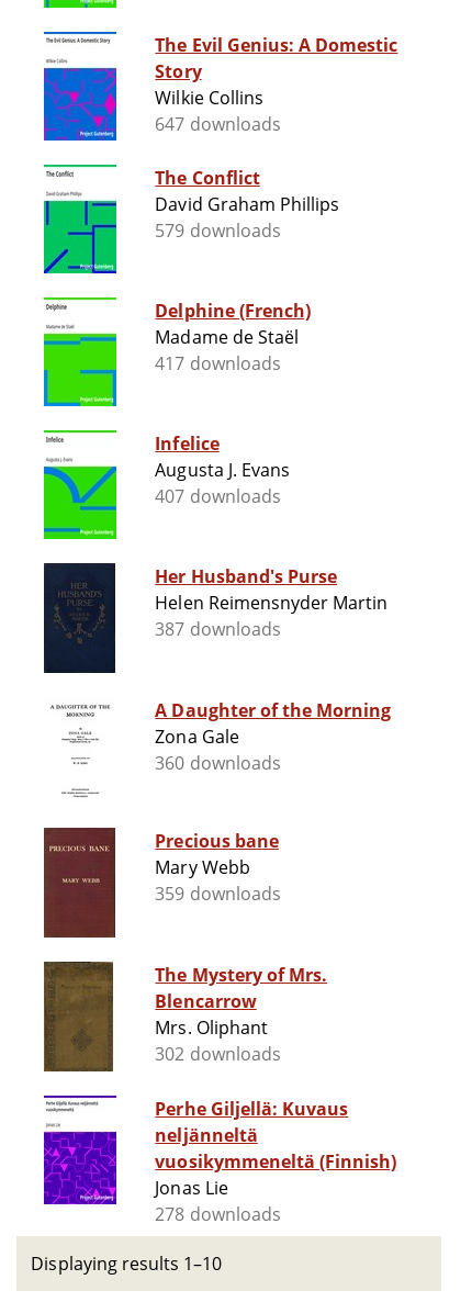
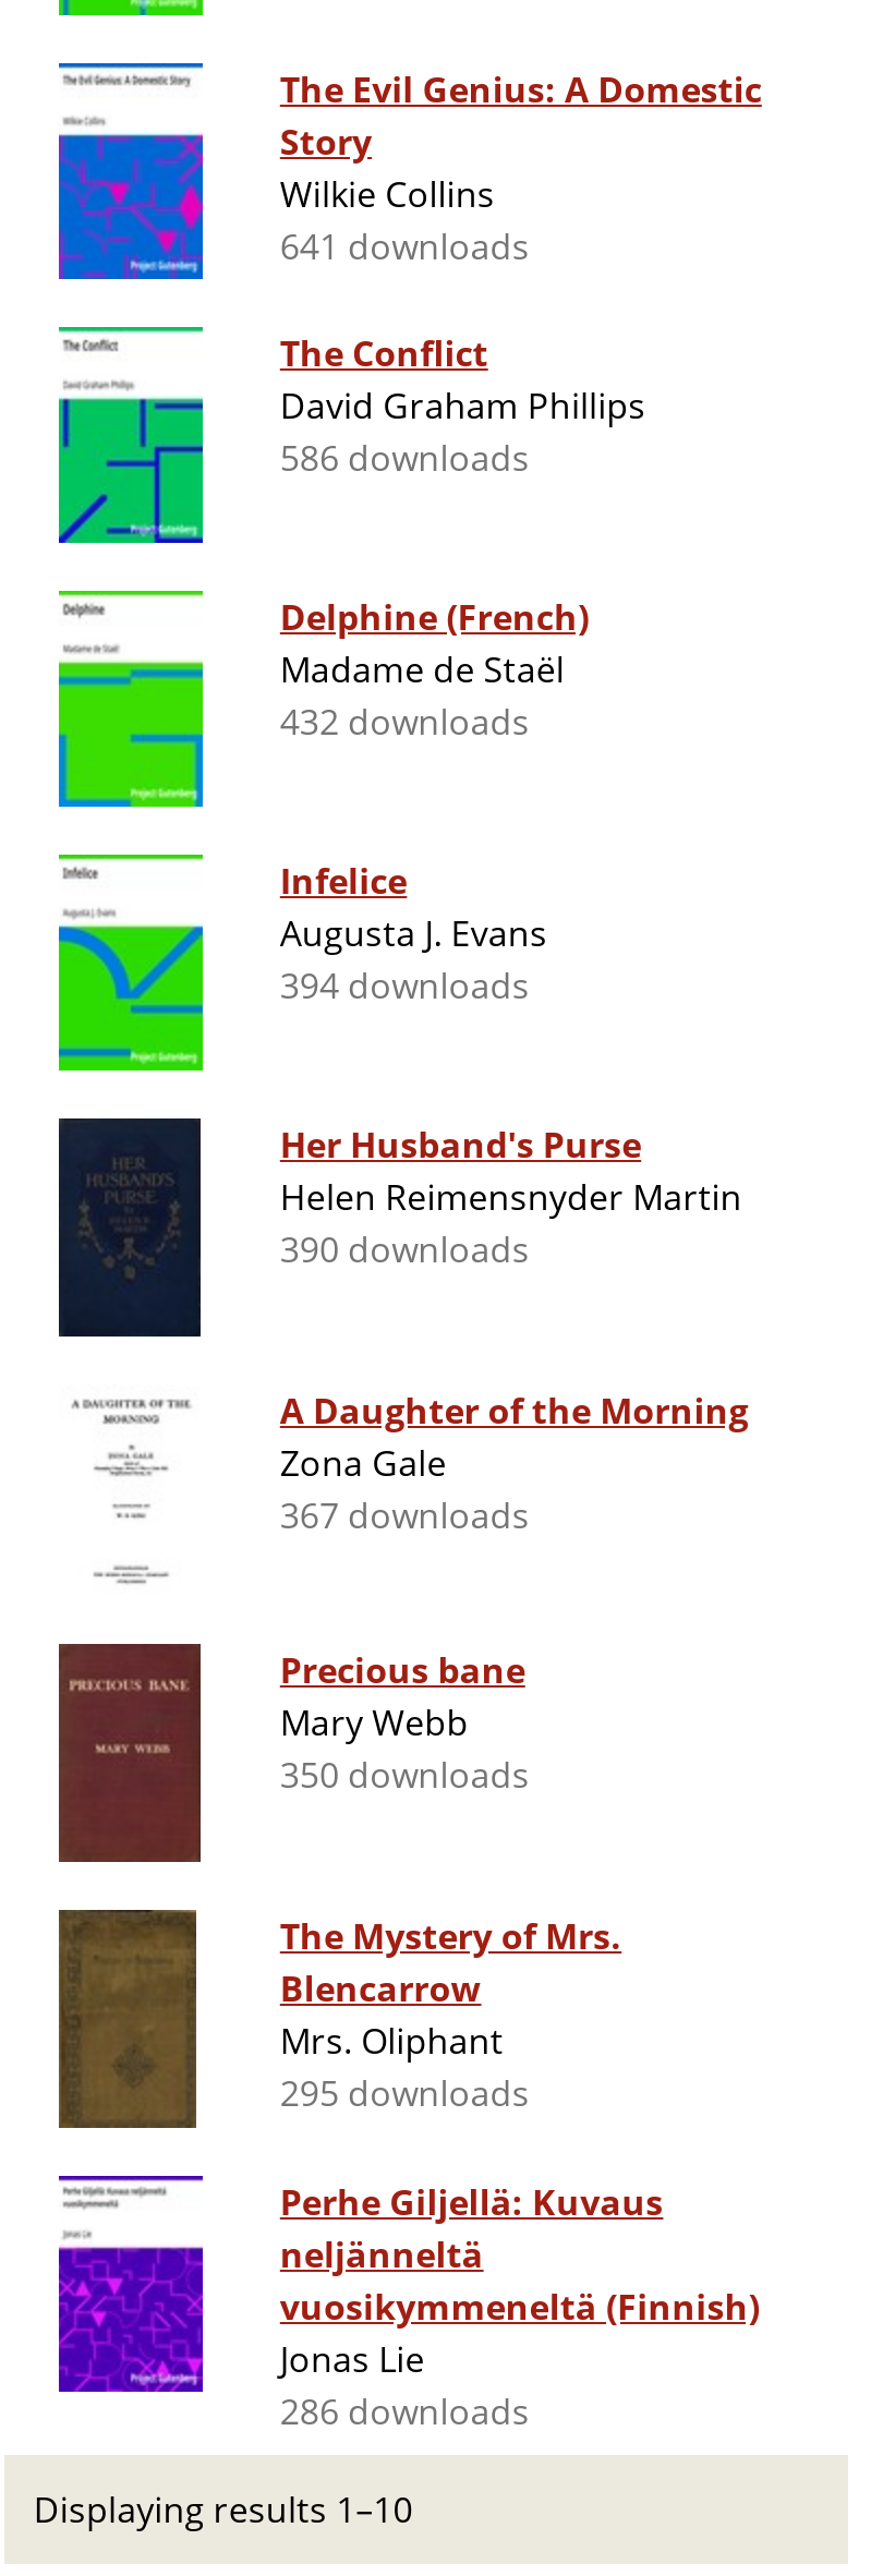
- 647 downloads
+ 641 downloads

- 579 downloads
+ 586 downloads

- 417 downloads
+ 432 downloads

- 407 downloads
+ 394 downloads

- 387 downloads
+ 390 downloads

- 360 downloads
+ 367 downloads

- 359 downloads
+ 350 downloads

- 302 downloads
+ 295 downloads

- 278 downloads
+ 286 downloads
